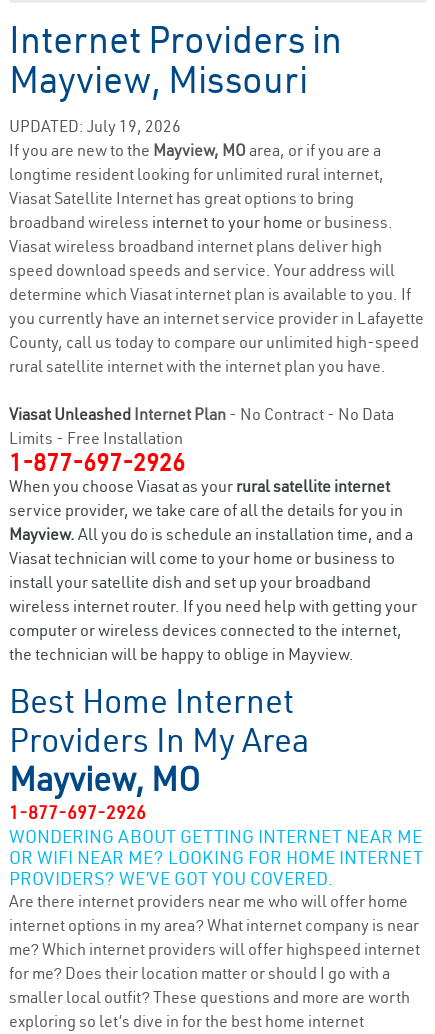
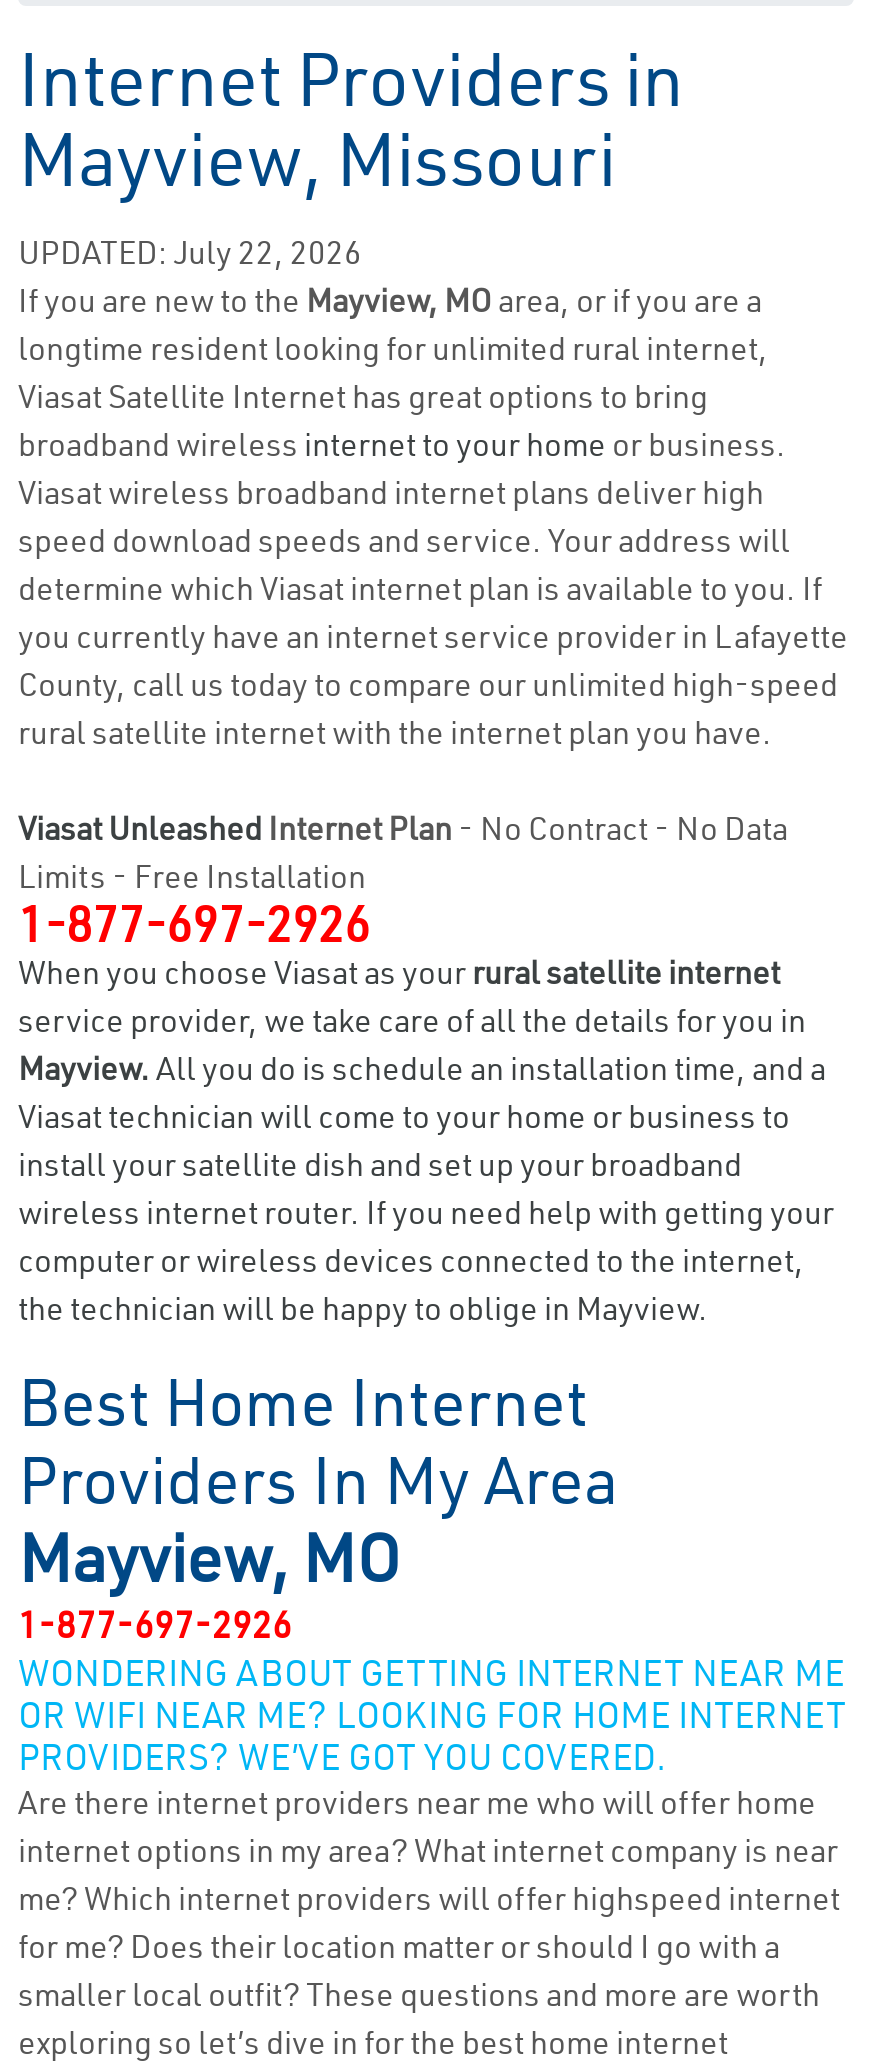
- UPDATED: July 19, 2026
+ UPDATED: July 22, 2026
